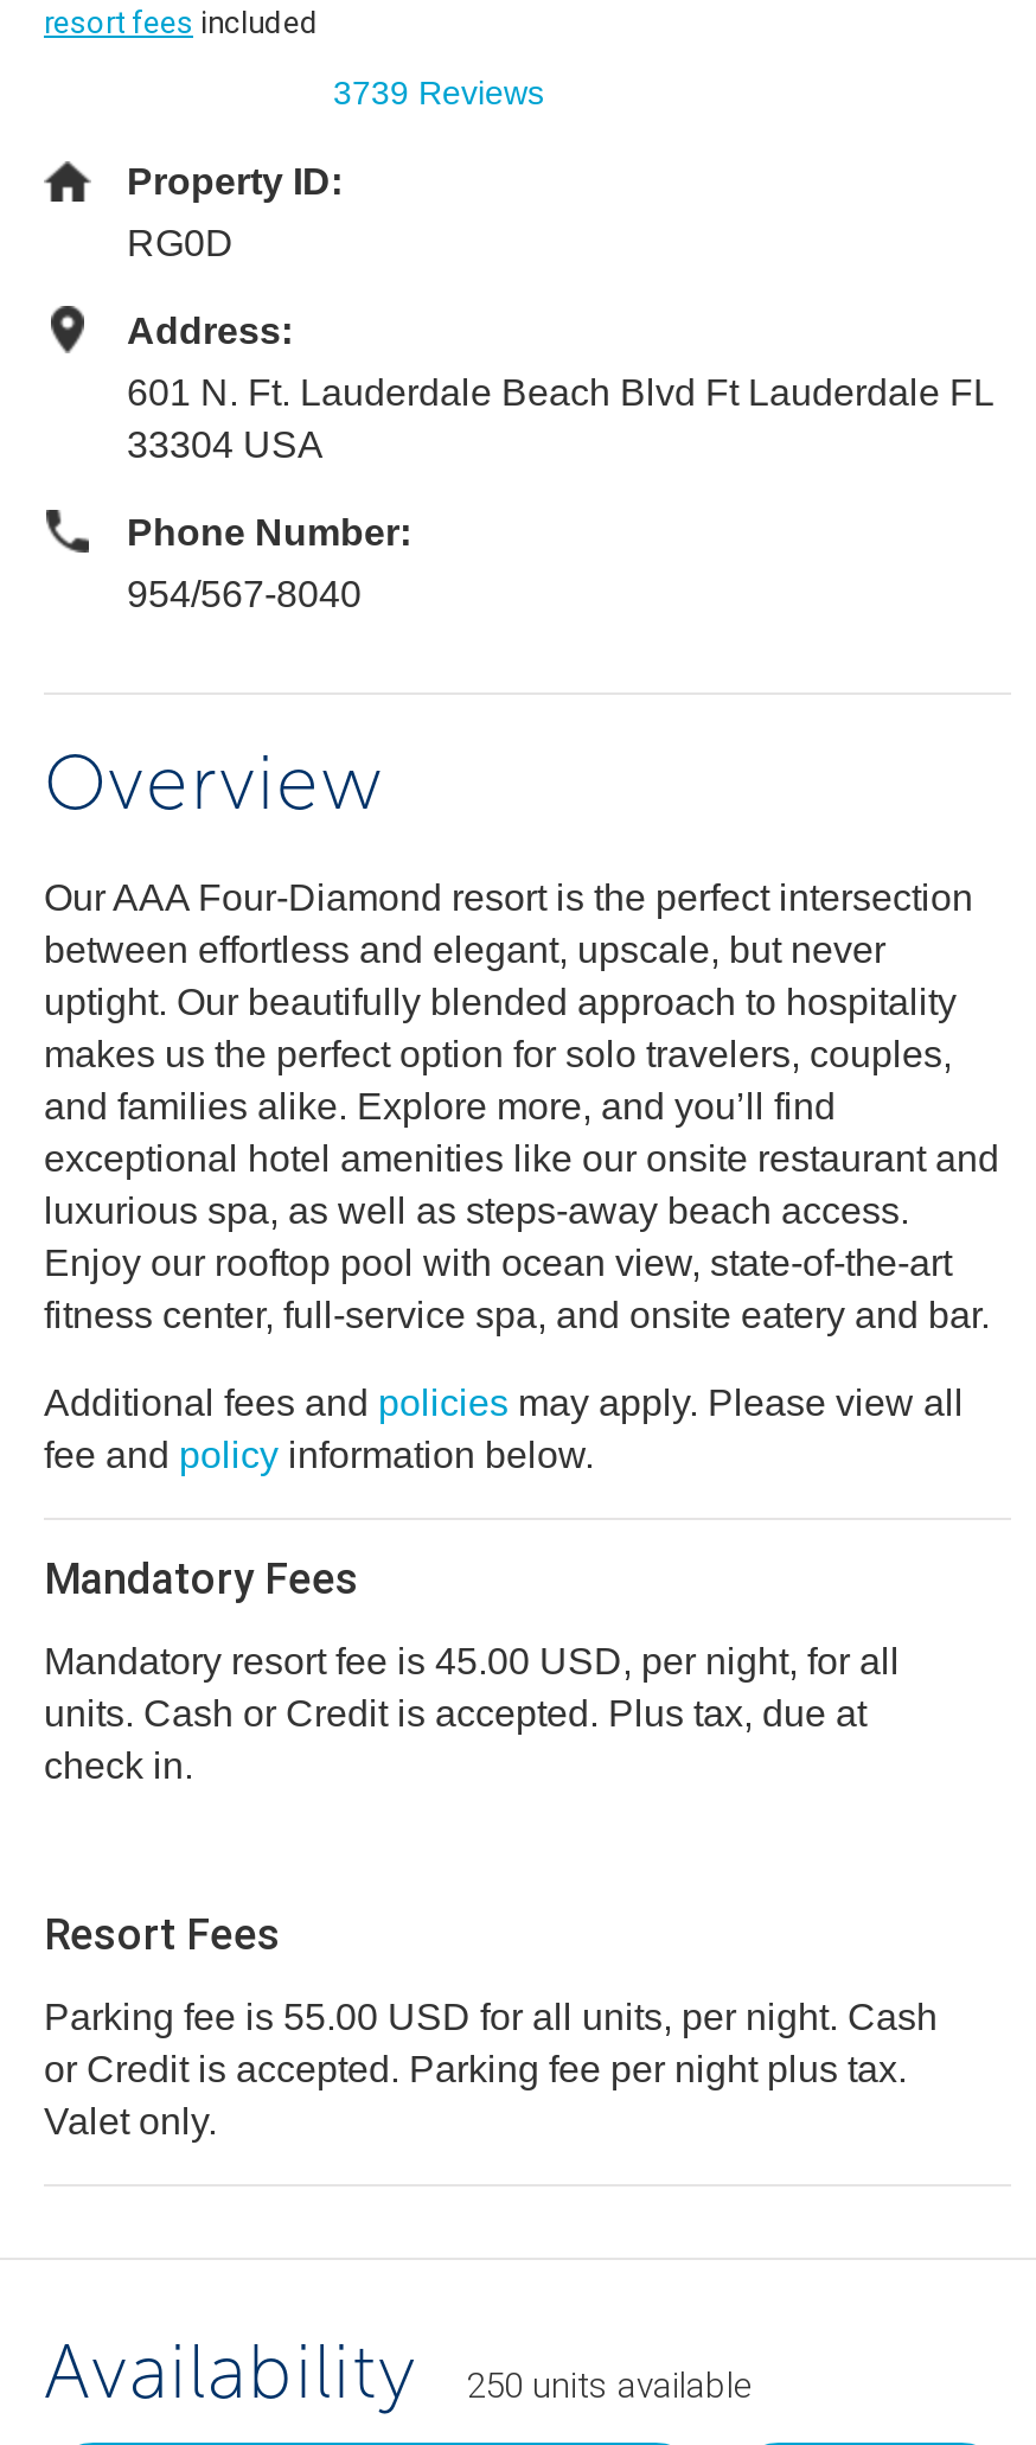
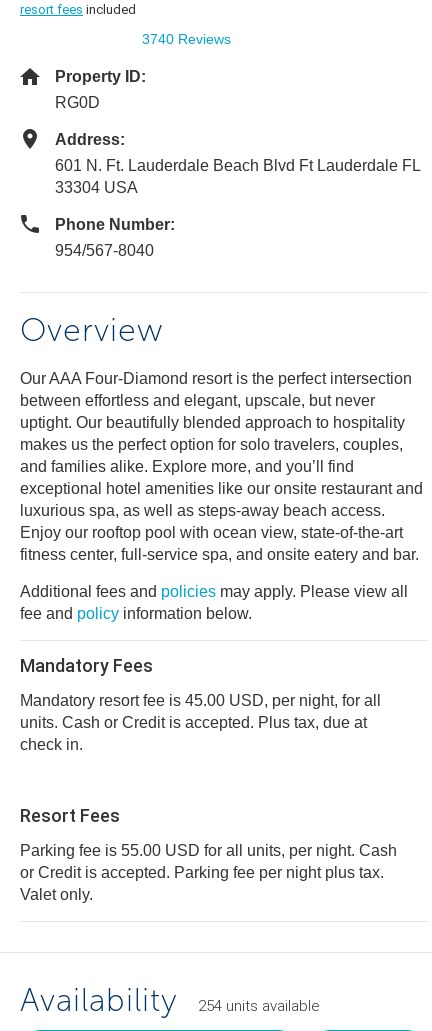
- 3739 Reviews
+ 3740 Reviews

- 250 units available
+ 254 units available
